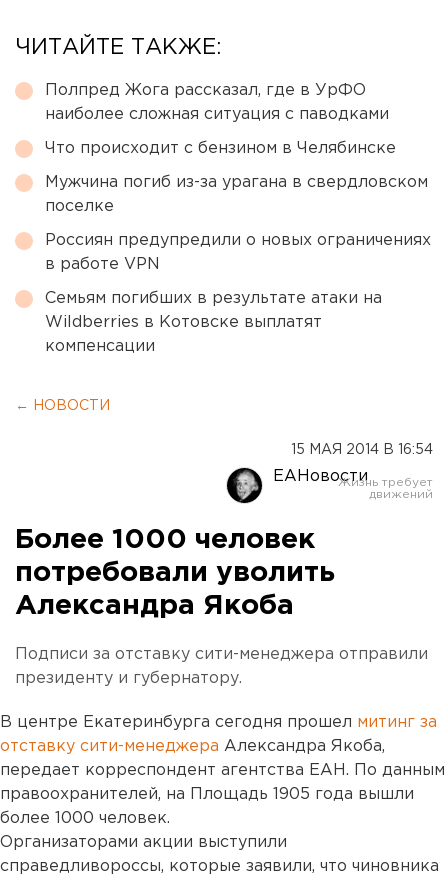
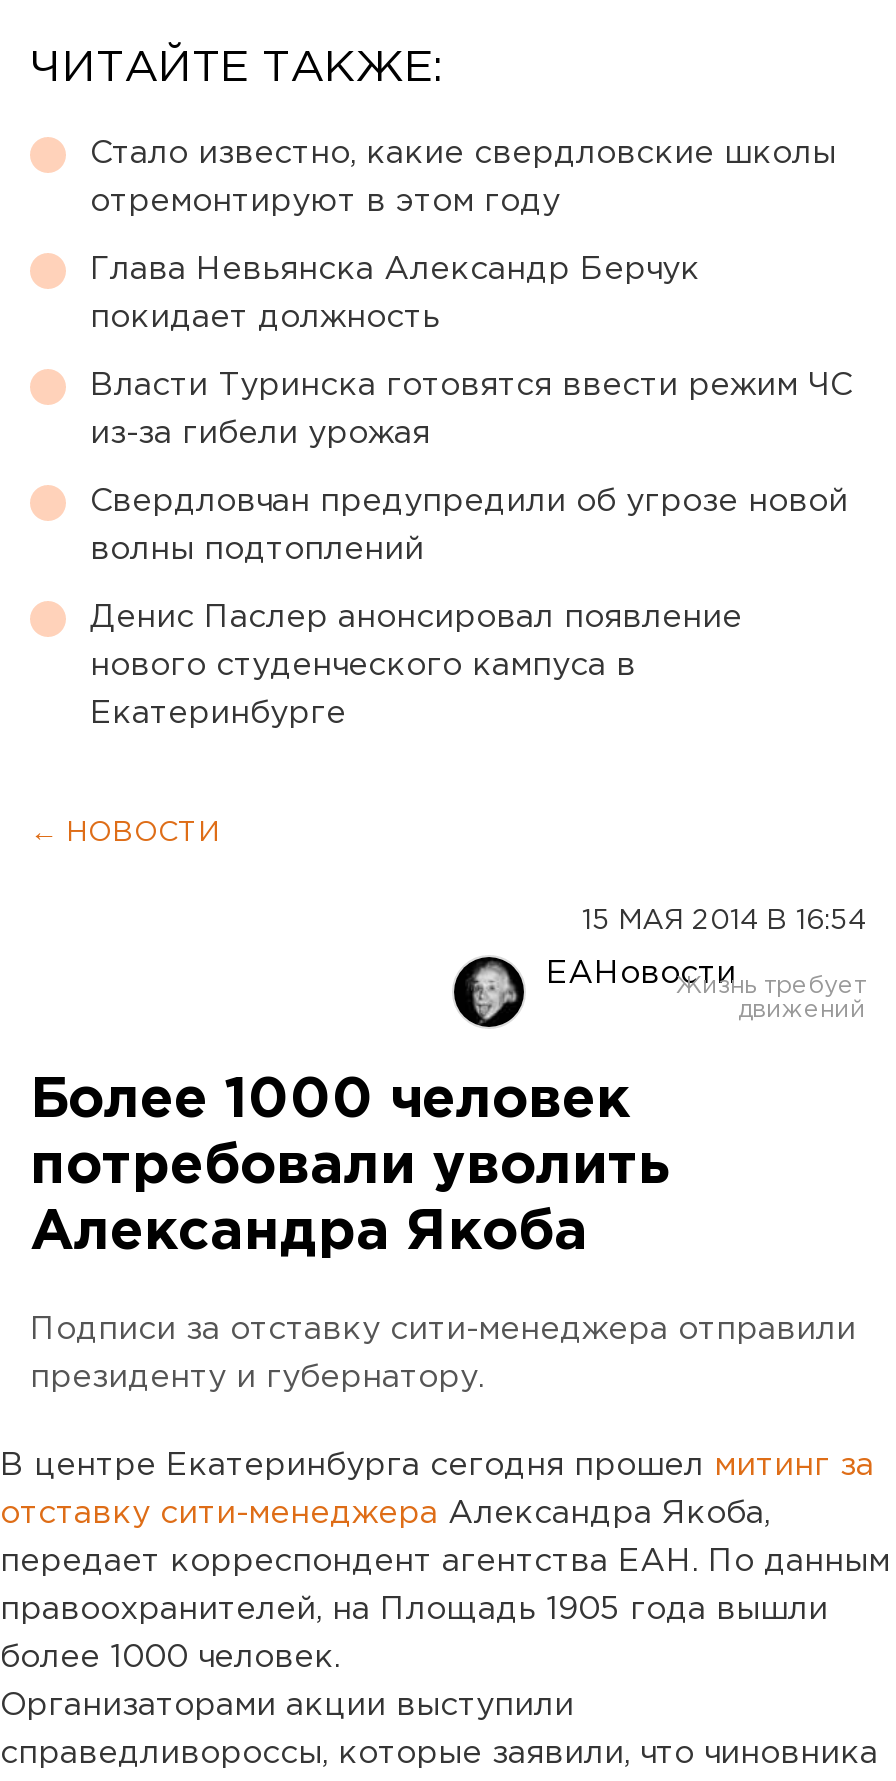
- Полпред Жога рассказал, где в УрФО
- наиболее сложная ситуация с паводками
- Что происходит с бензином в Челябинске
- Мужчина погиб из-за урагана в свердловском
- поселке
- Россиян предупредили о новых ограничениях
- в работе VPN
- Семьям погибших в результате атаки на
- Wildberries в Котовске выплатят
- компенсации
+ Стало известно, какие свердловские школы
+ отремонтируют в этом году
+ Глава Невьянска Александр Берчук
+ покидает должность
+ Власти Туринска готовятся ввести режим ЧС
+ из-за гибели урожая
+ Свердловчан предупредили об угрозе новой
+ волны подтоплений
+ Денис Паслер анонсировал появление
+ нового студенческого кампуса в
+ Екатеринбурге
